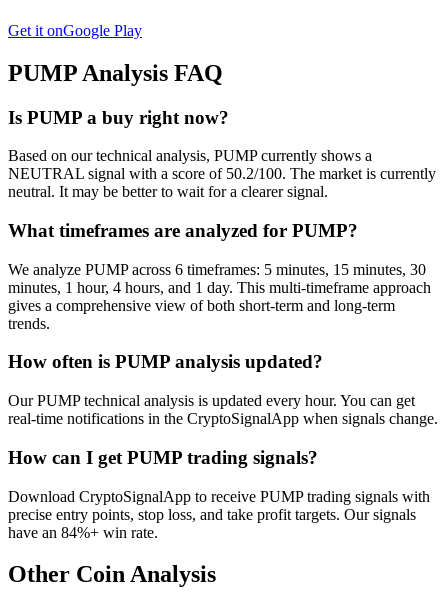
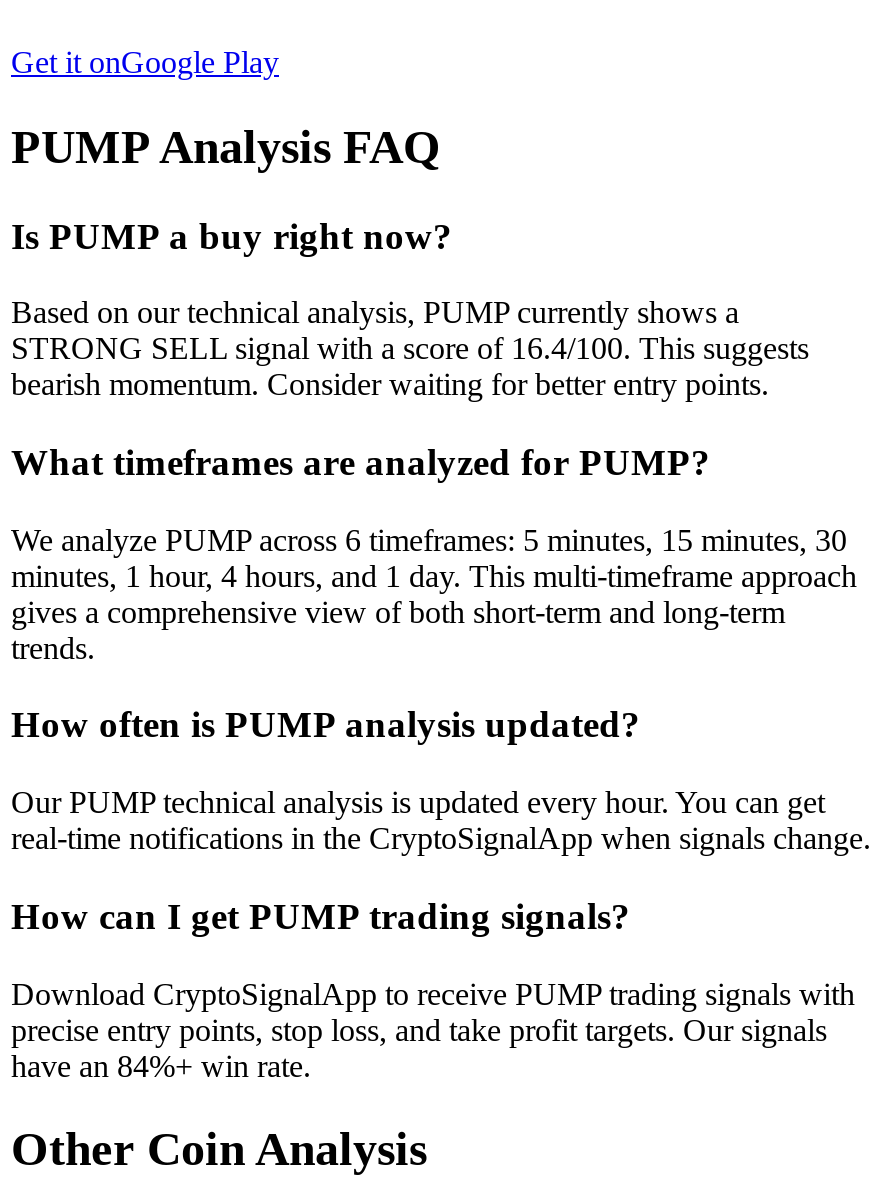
- NEUTRAL signal with a score of 50.2/100. The market is currently
- neutral. It may be better to wait for a clearer signal.
+ STRONG SELL signal with a score of 16.4/100. This suggests
+ bearish momentum. Consider waiting for better entry points.
